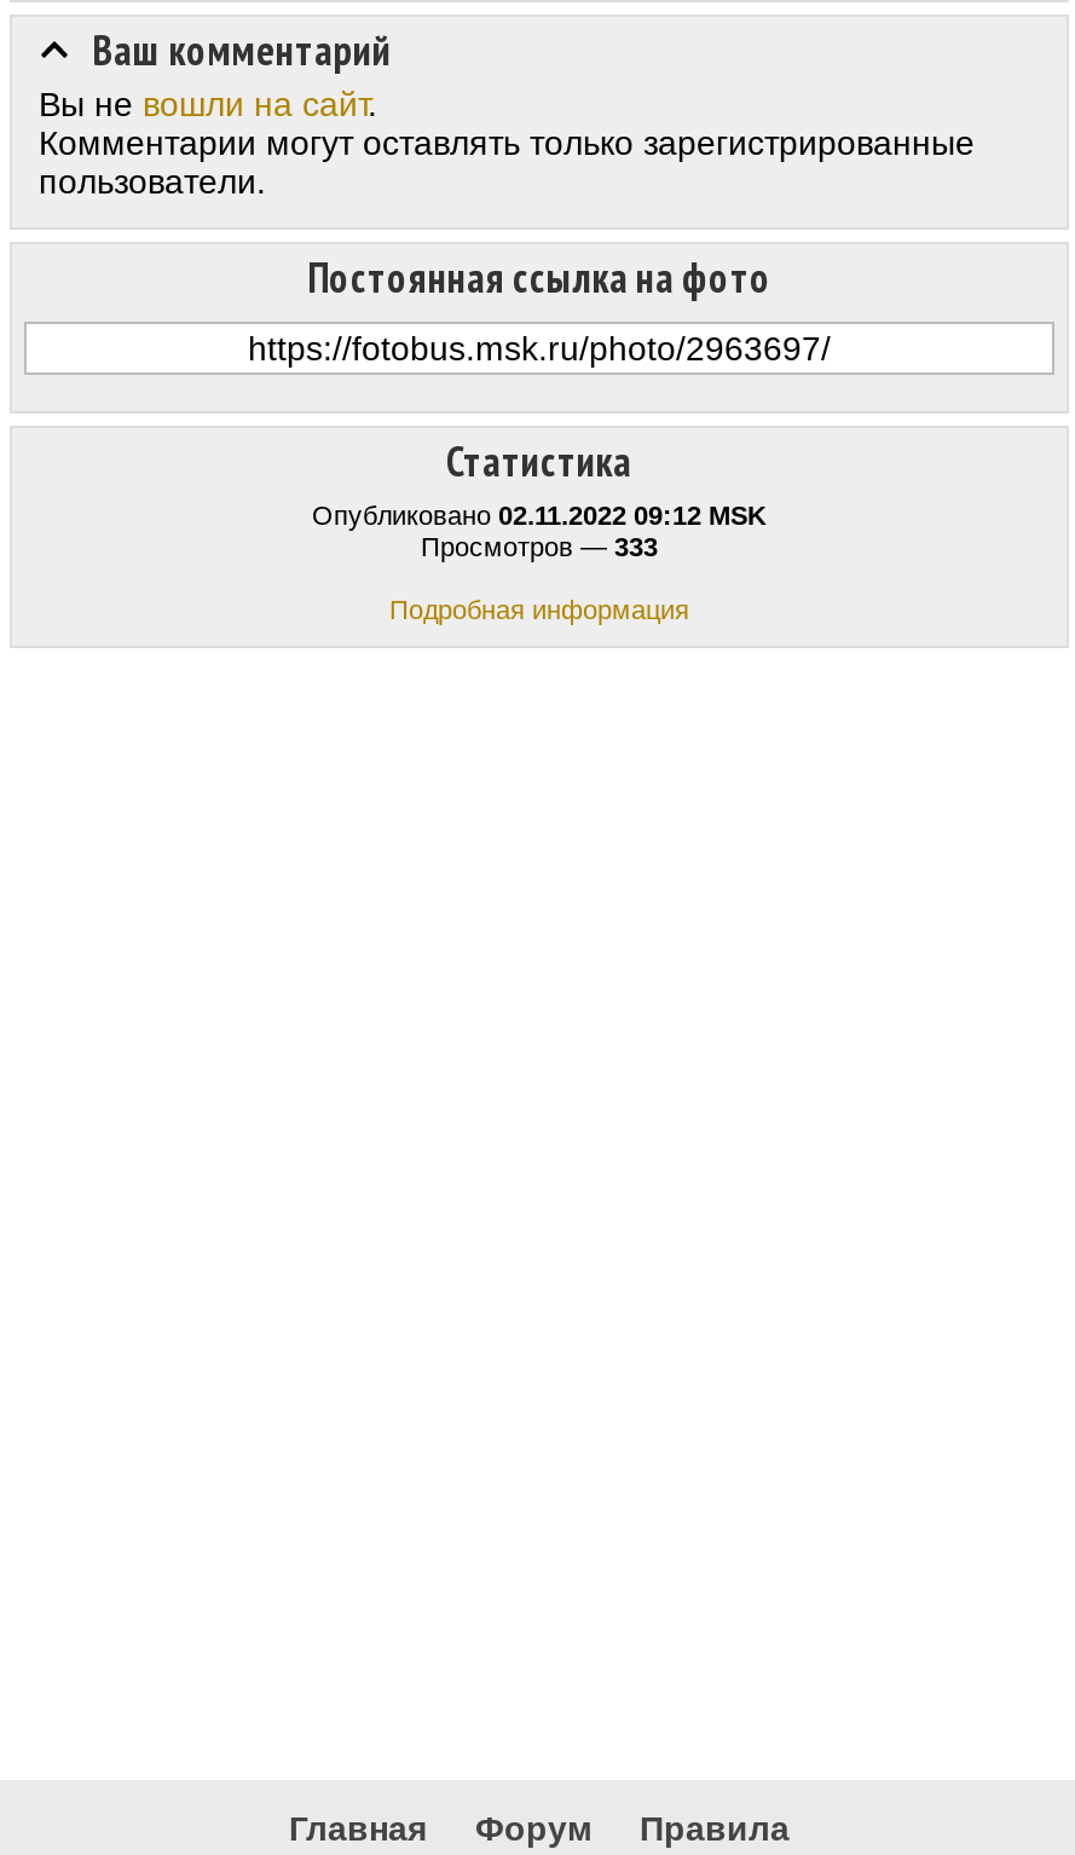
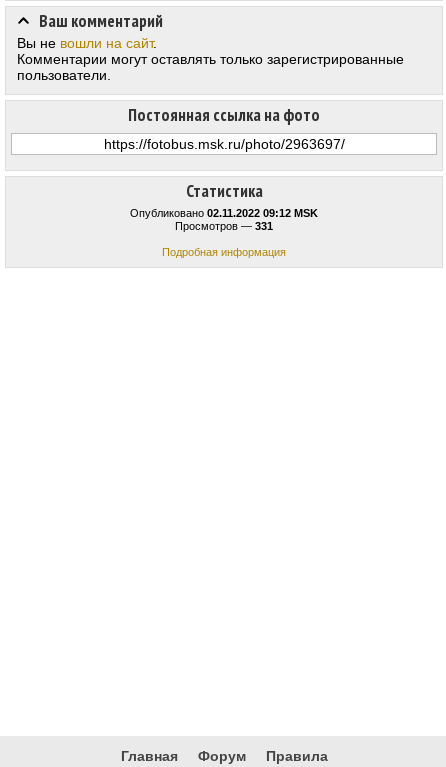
- Просмотров — 333
+ Просмотров — 331
